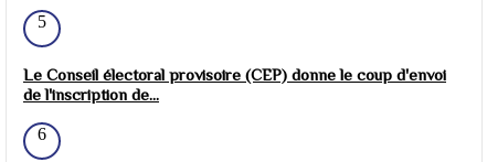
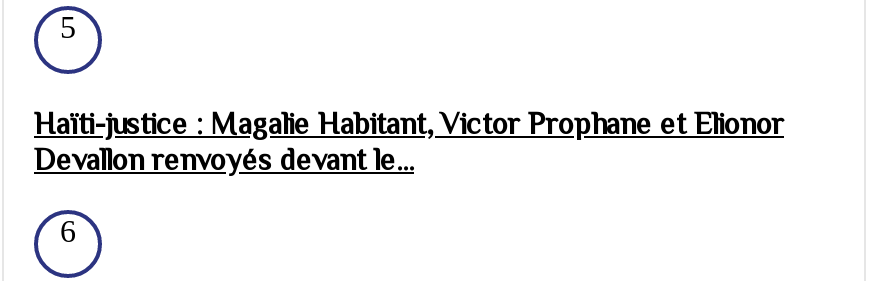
- Le Conseil électoral provisoire (CEP) donne le coup d'envoi
- de l'inscription de...
+ Haïti-justice : Magalie Habitant, Victor Prophane et Elionor
+ Devallon renvoyés devant le...
